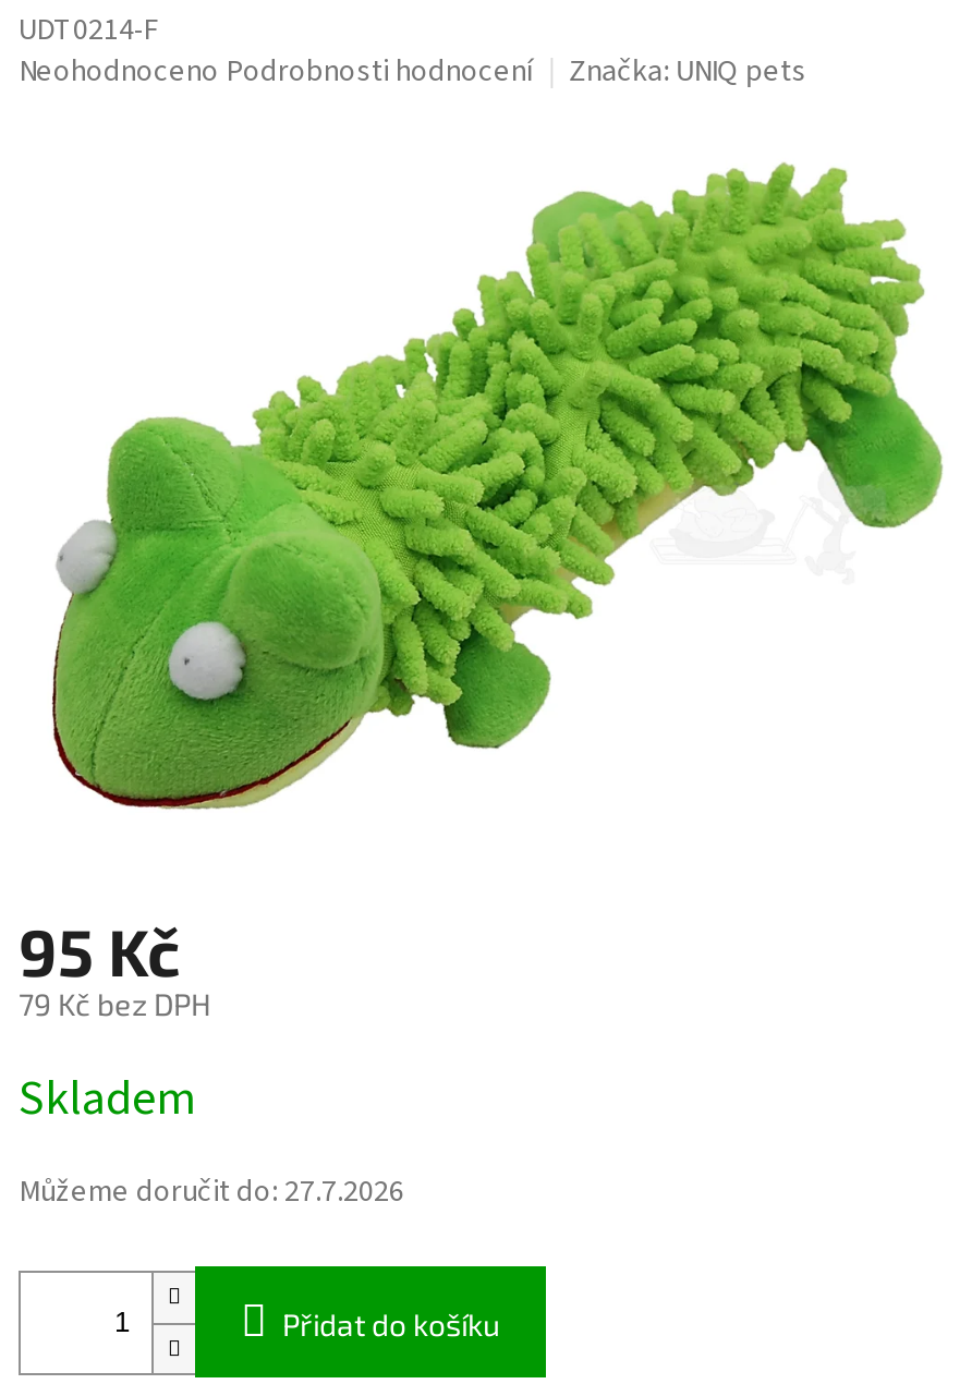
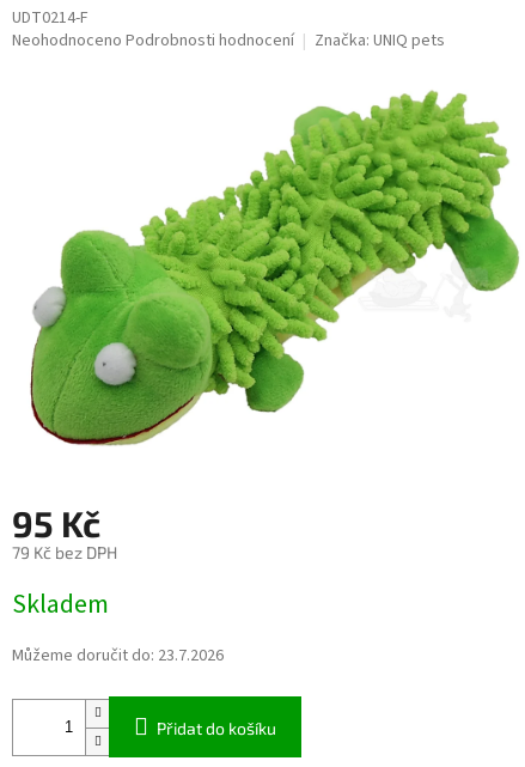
- Můžeme doručit do: 27.7.2026
+ Můžeme doručit do: 23.7.2026
